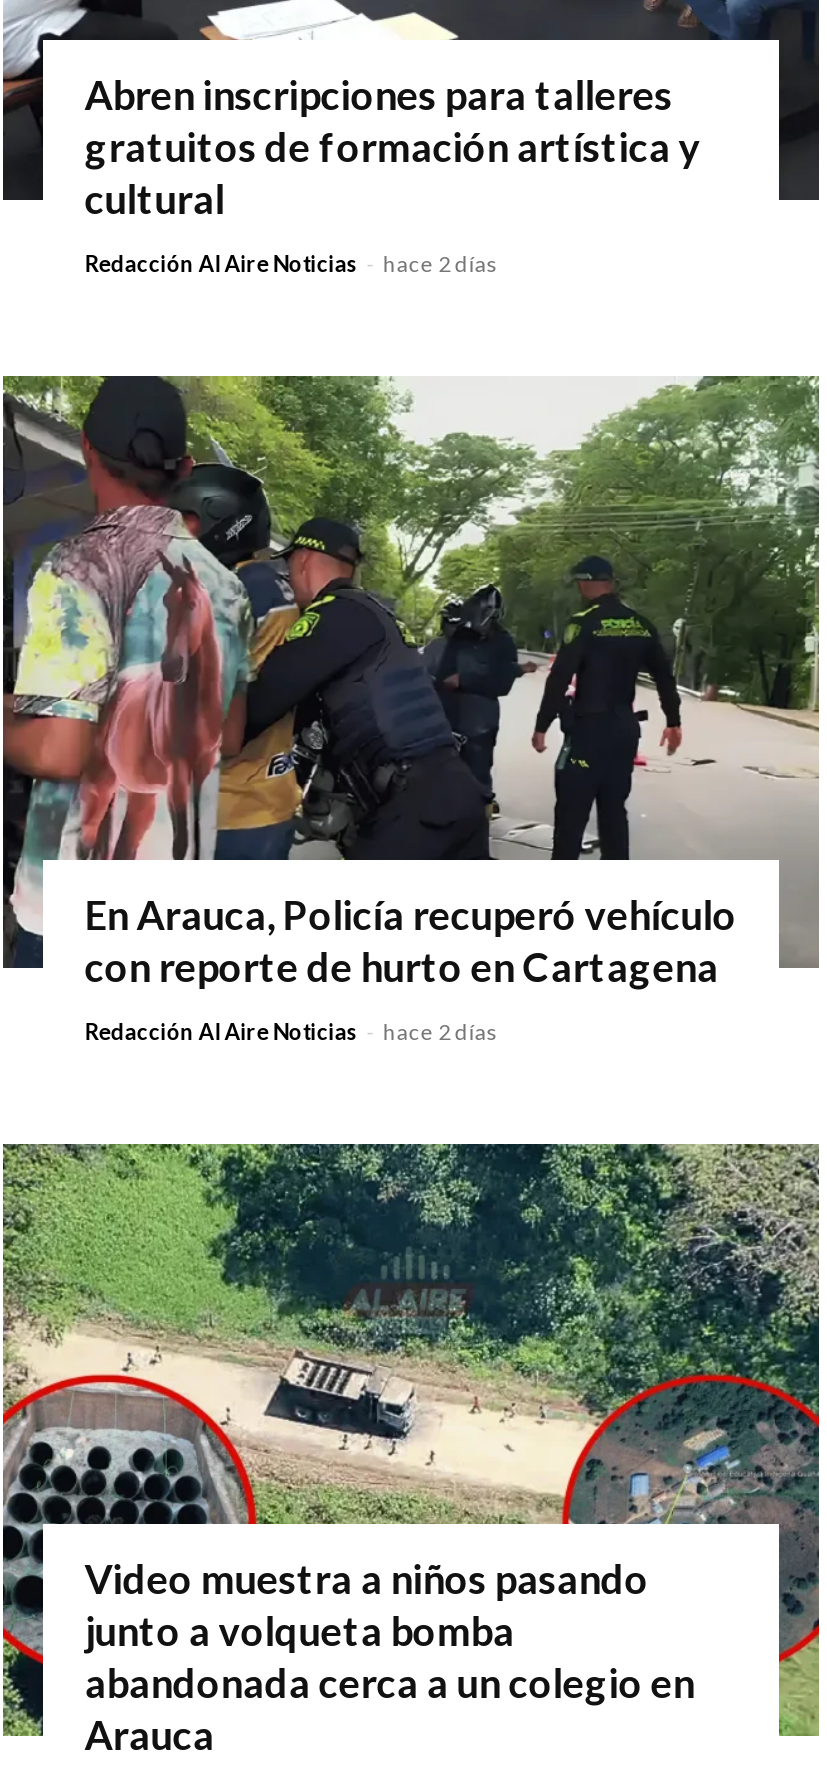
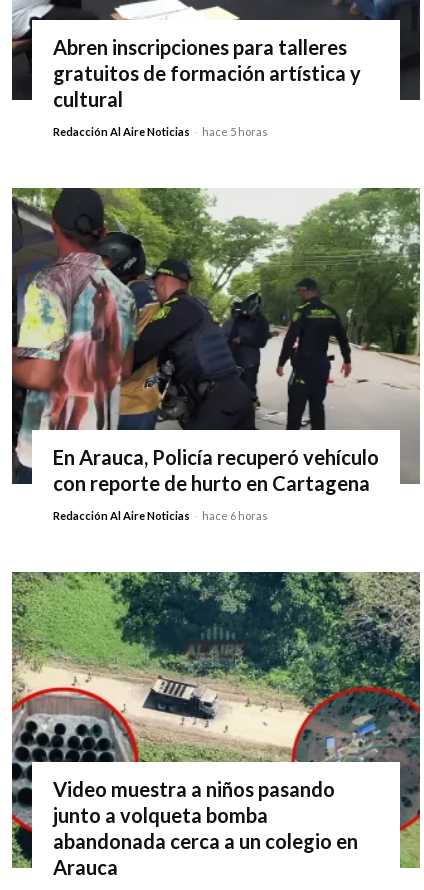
- Redacción Al Aire Noticias - hace 2 días
+ Redacción Al Aire Noticias - hace 5 horas

- Redacción Al Aire Noticias - hace 2 días
+ Redacción Al Aire Noticias - hace 6 horas
